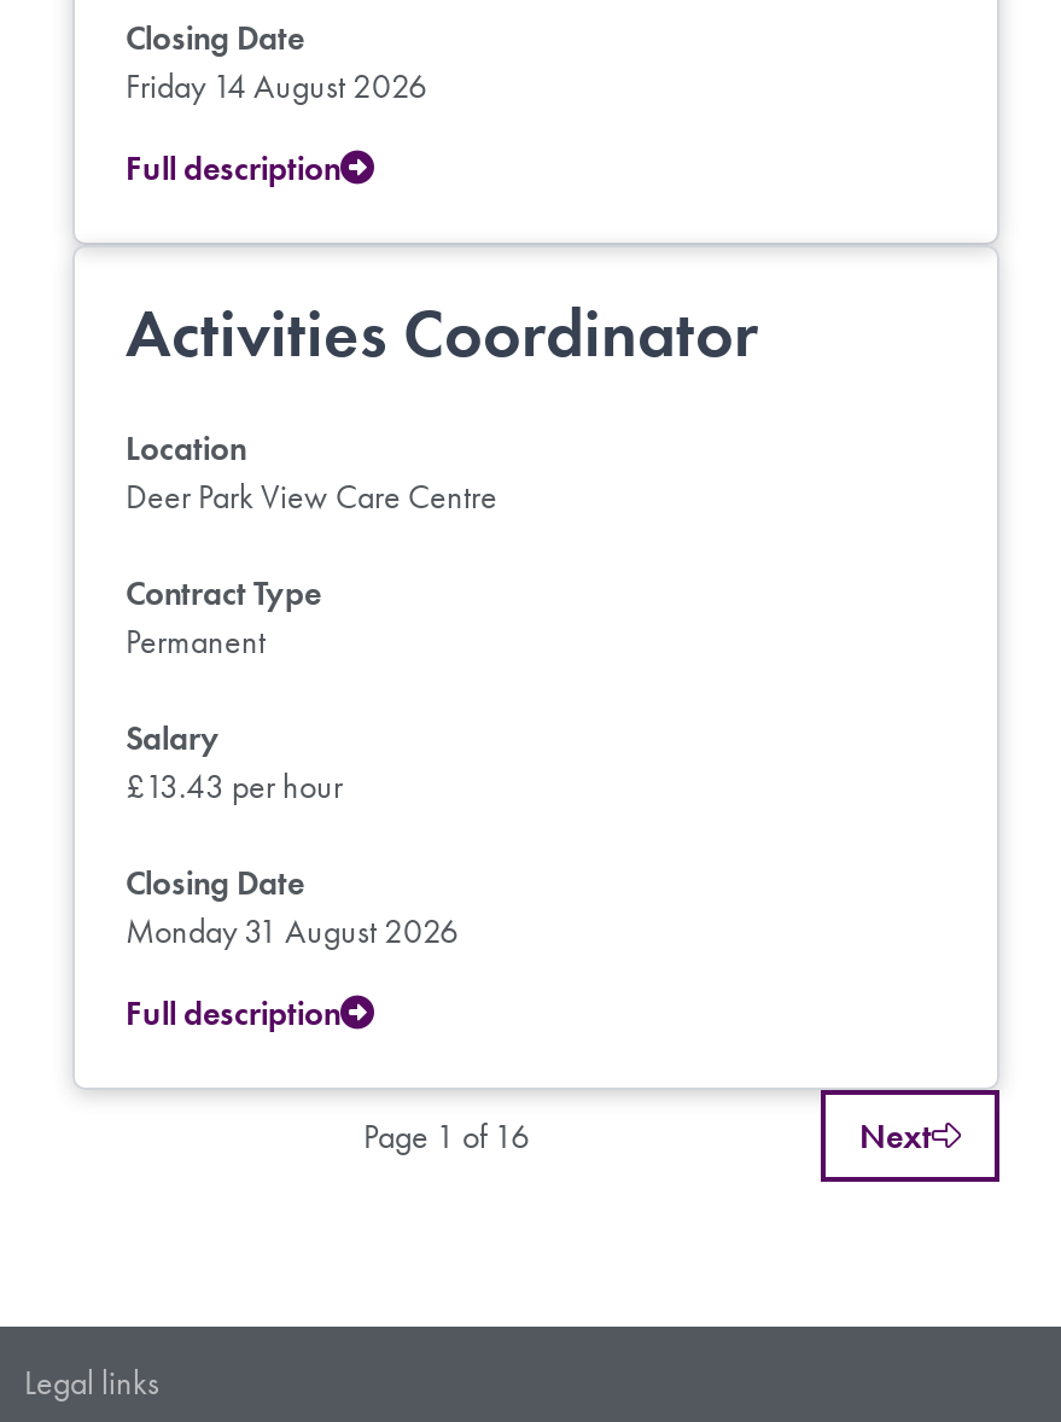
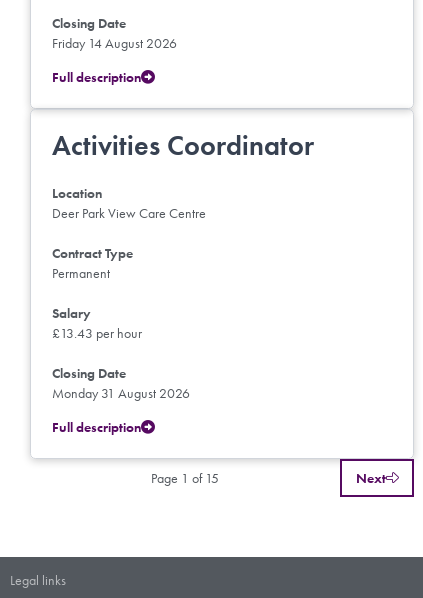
- Page 1 of 16
+ Page 1 of 15
